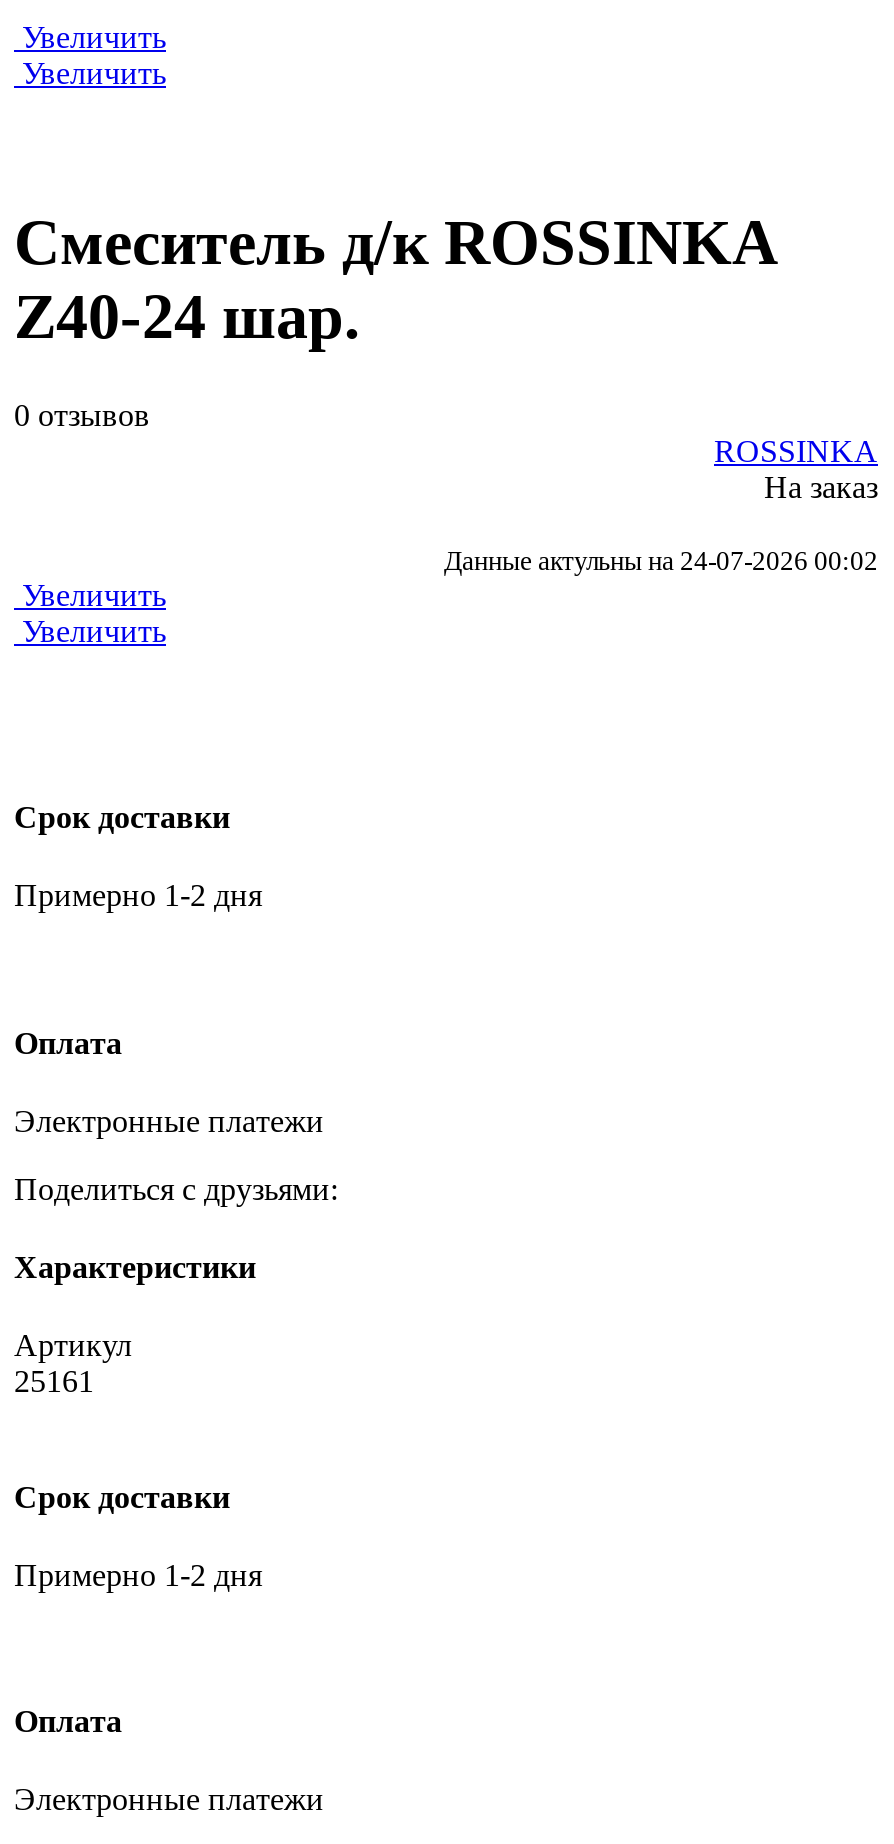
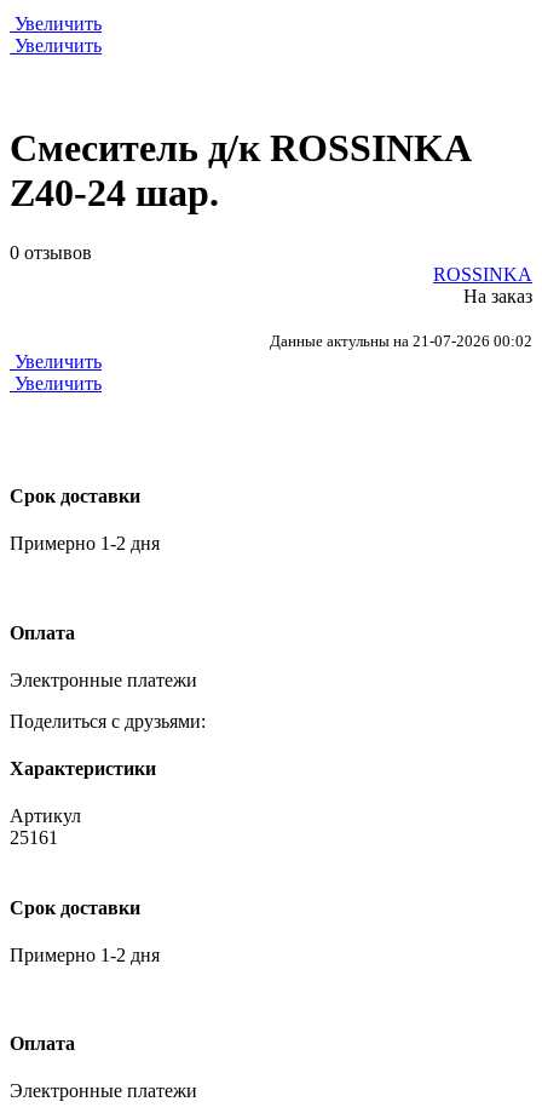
- Данные актульны на 24-07-2026 00:02
+ Данные актульны на 21-07-2026 00:02
